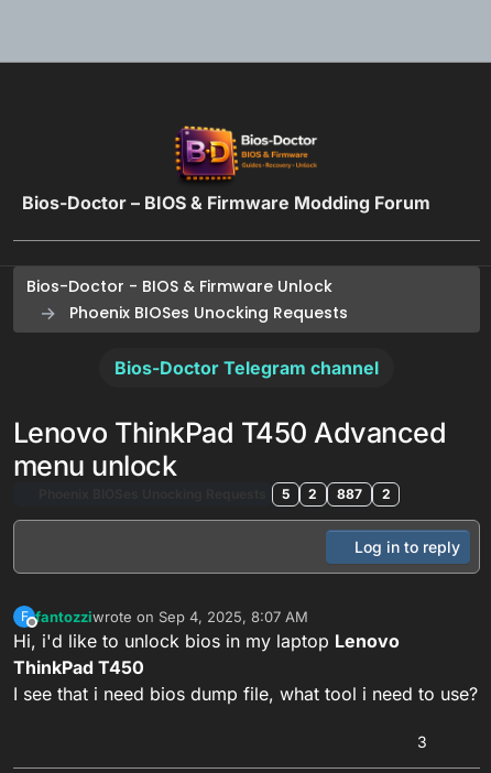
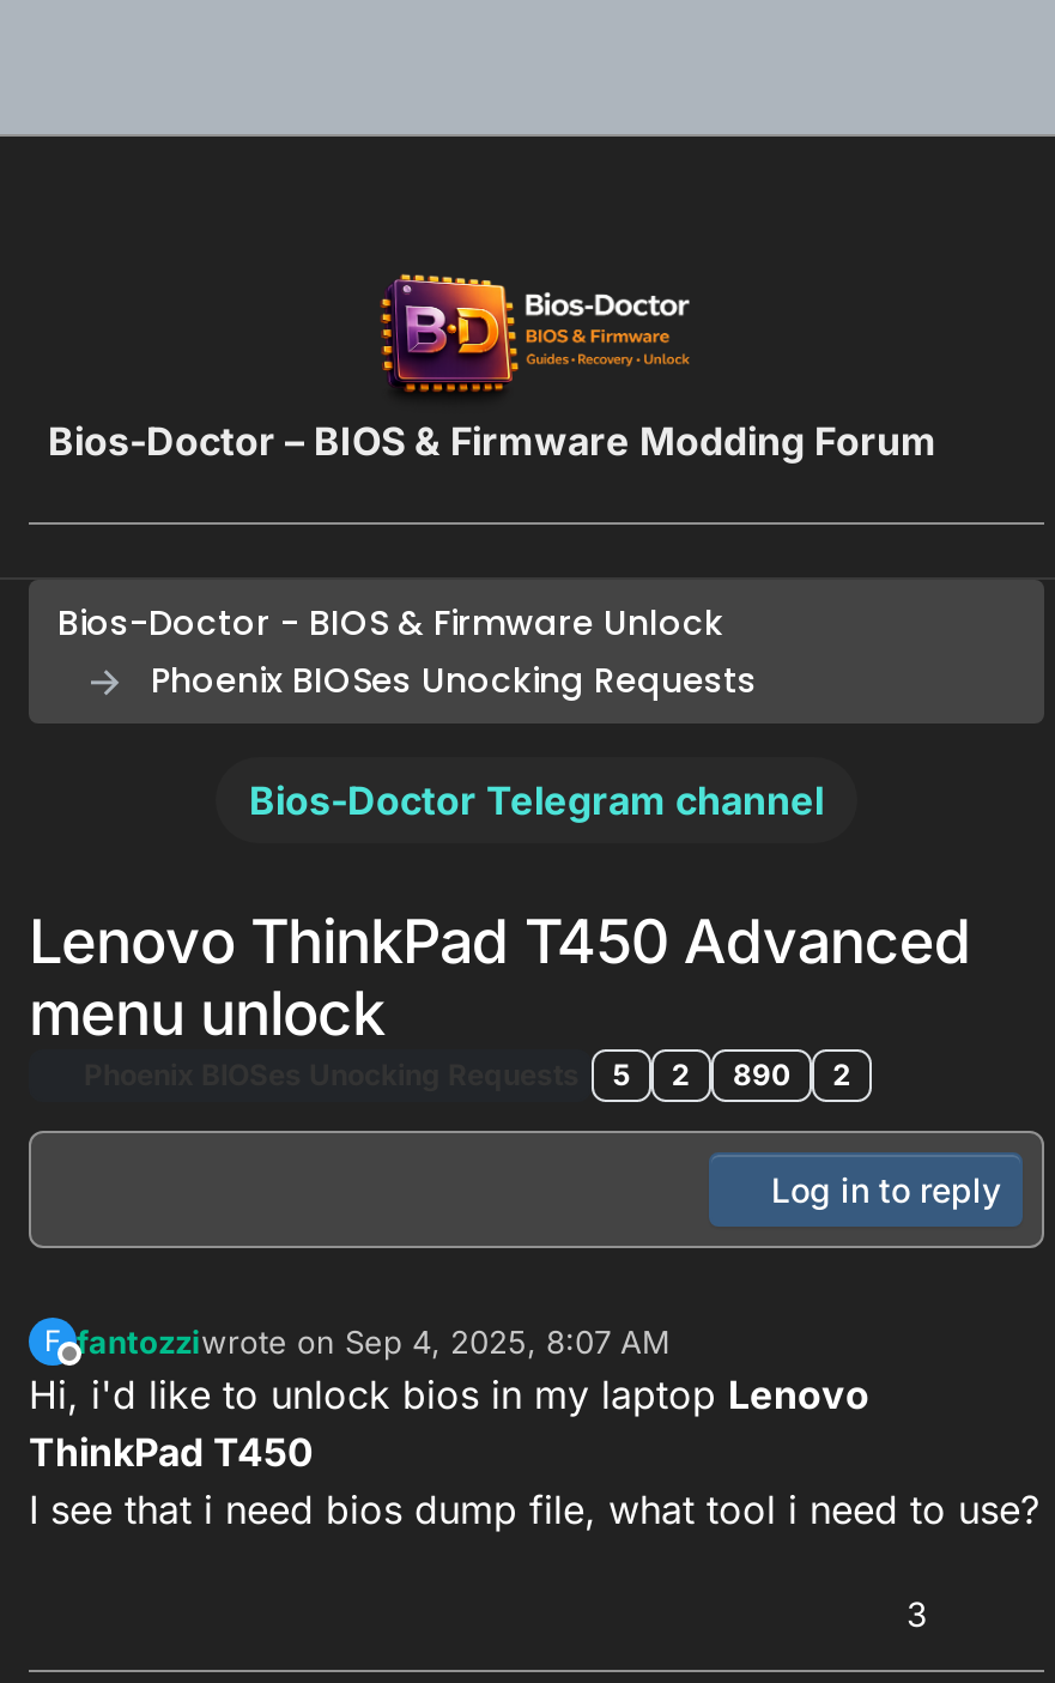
- 887
+ 890
